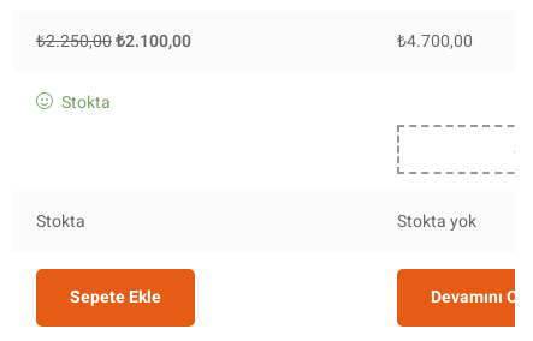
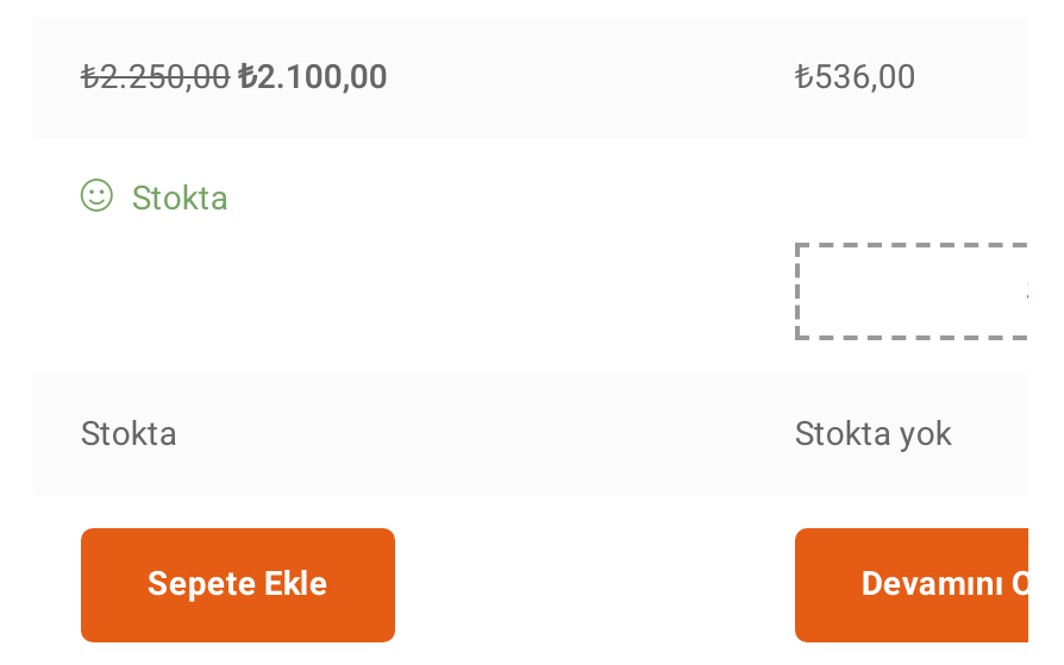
- ₺4.700,00
+ ₺536,00
